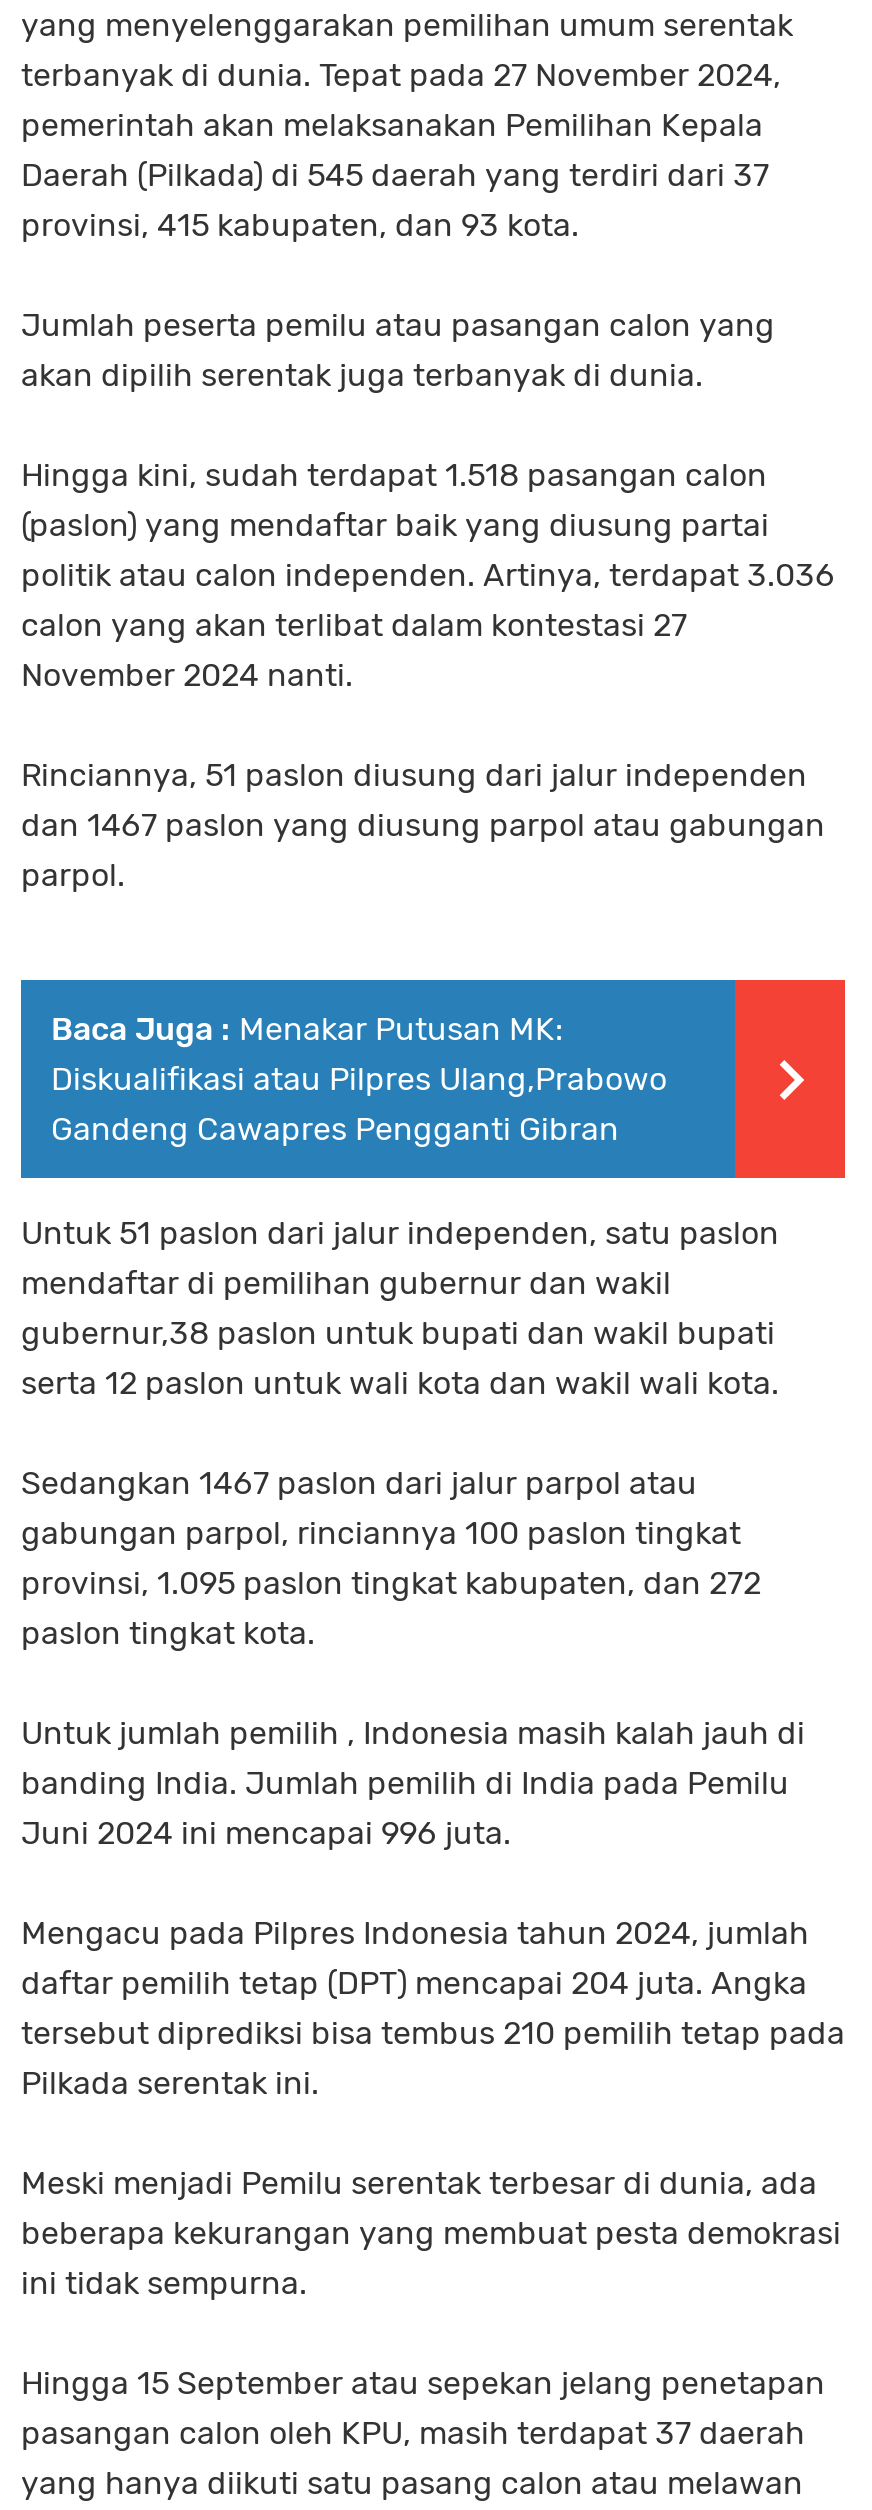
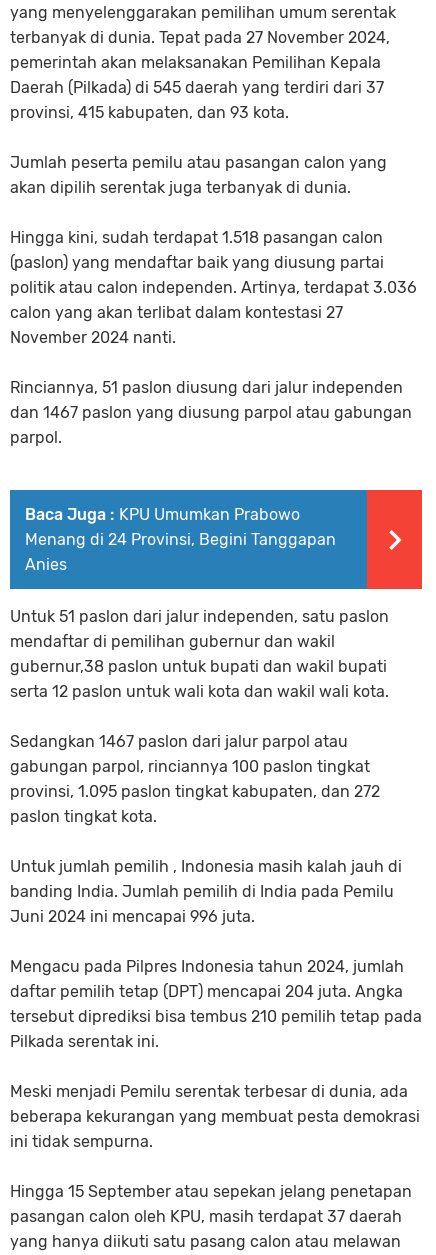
- Baca Juga : Menakar Putusan MK:
- Diskualifikasi atau Pilpres Ulang,Prabowo
- Gandeng Cawapres Pengganti Gibran
+ Baca Juga : KPU Umumkan Prabowo
+ Menang di 24 Provinsi, Begini Tanggapan
+ Anies
